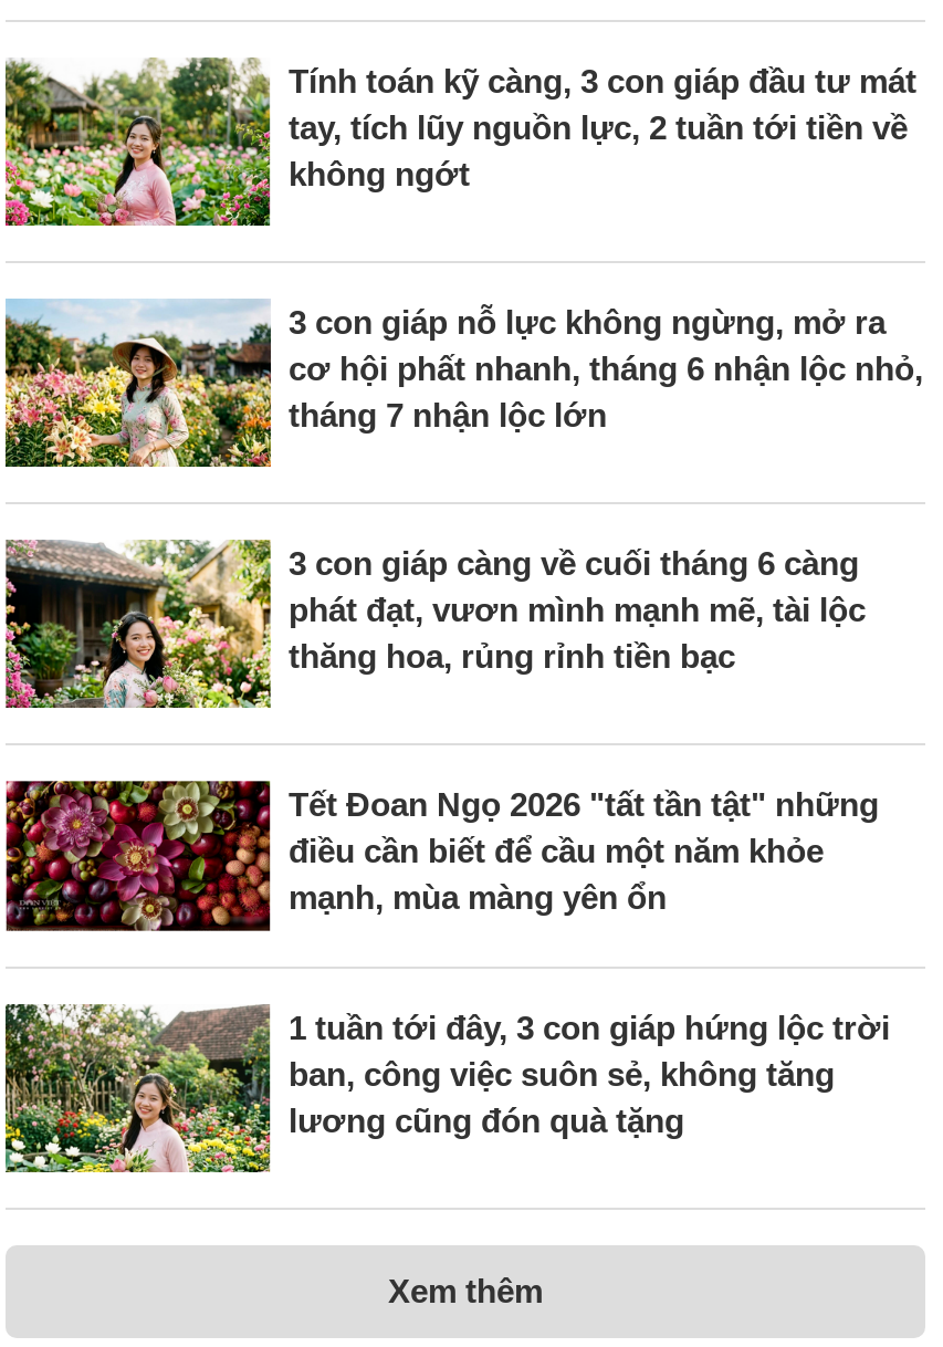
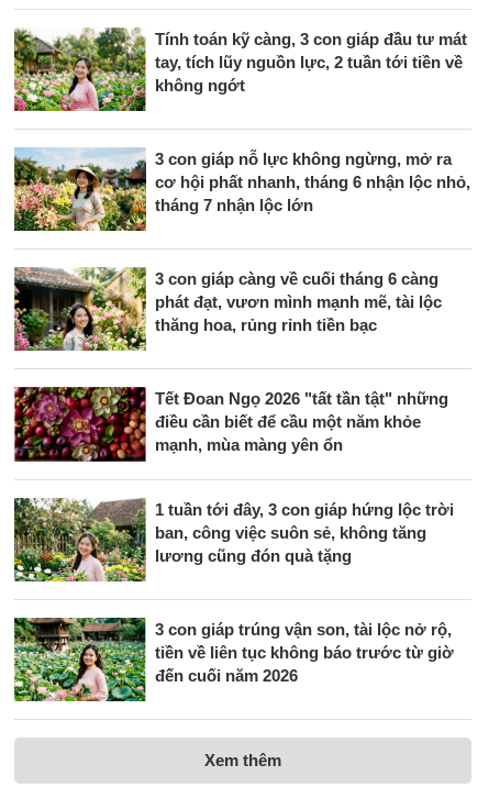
+ [image]
+ 3 con giáp trúng vận son, tài lộc nở rộ,
+ tiền về liên tục không báo trước từ giờ
+ đến cuối năm 2026
